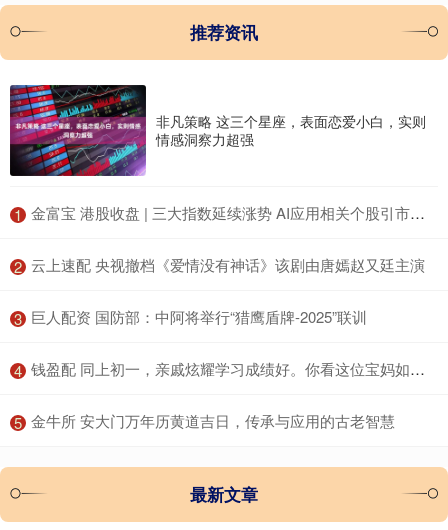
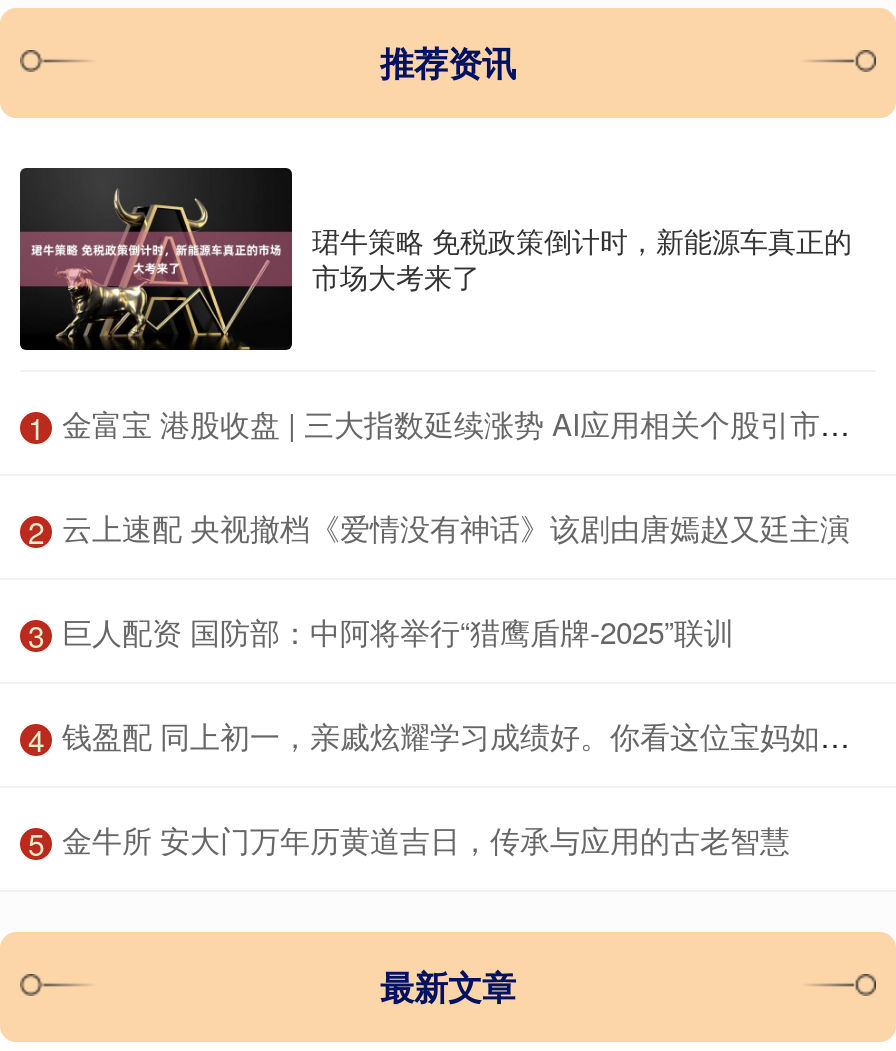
- [image]
- 非凡策略 这三个星座，表面恋爱小白，实则
- 情感洞察力超强
+ [image]
+ 珺牛策略 免税政策倒计时，新能源车真正的
+ 市场大考来了
